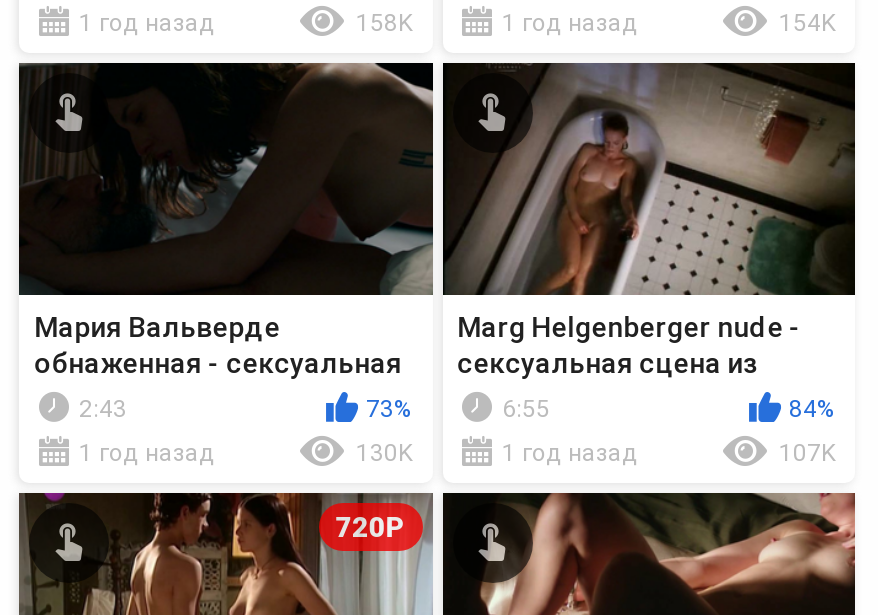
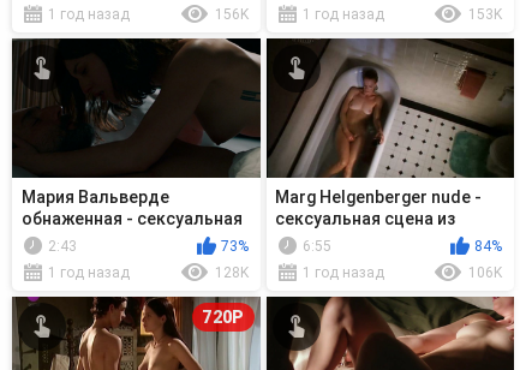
- 158K
+ 156K

- 154K
+ 153K

- 130K
+ 128K

- 107K
+ 106K
